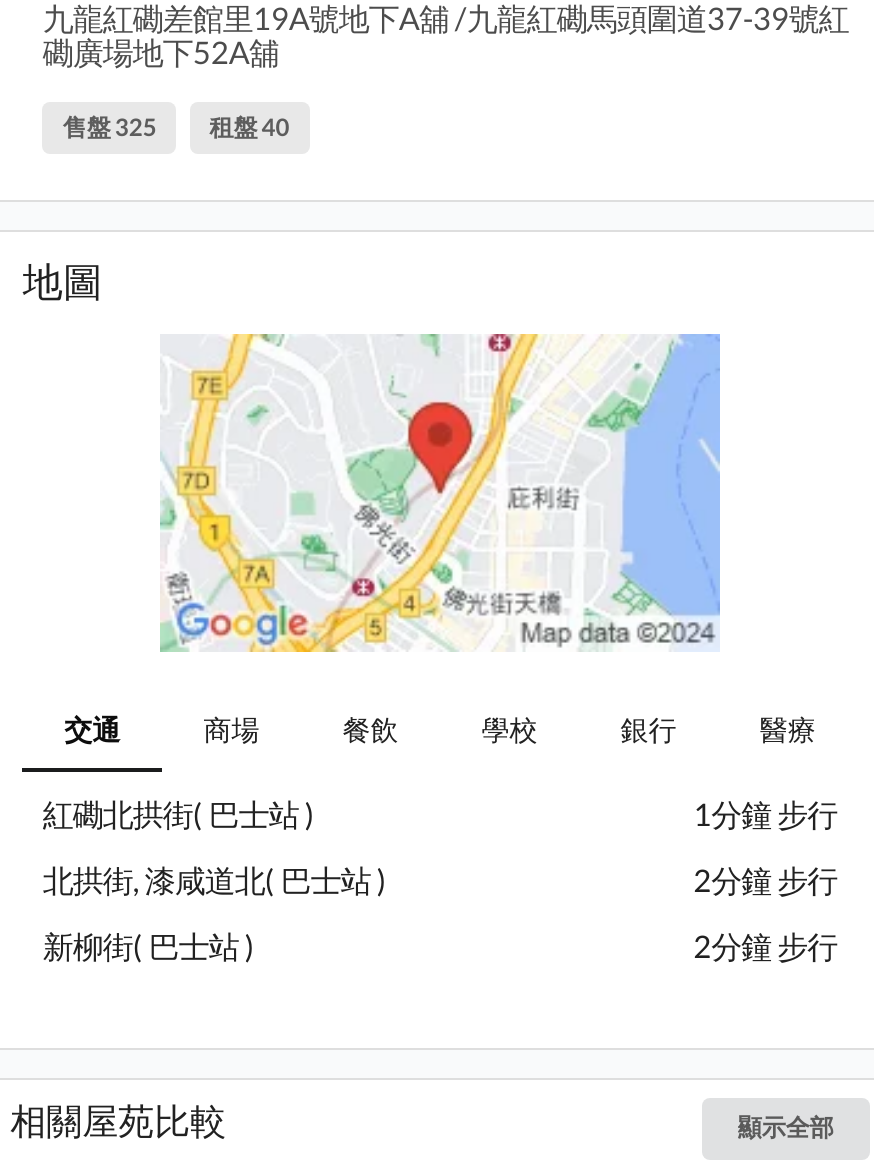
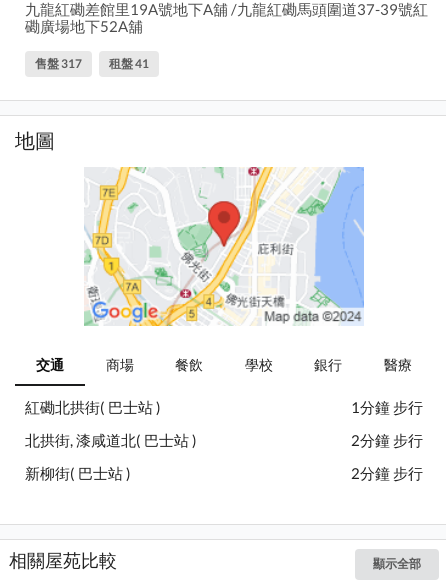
- 售盤 325
+ 售盤 317

- 租盤 40
+ 租盤 41
